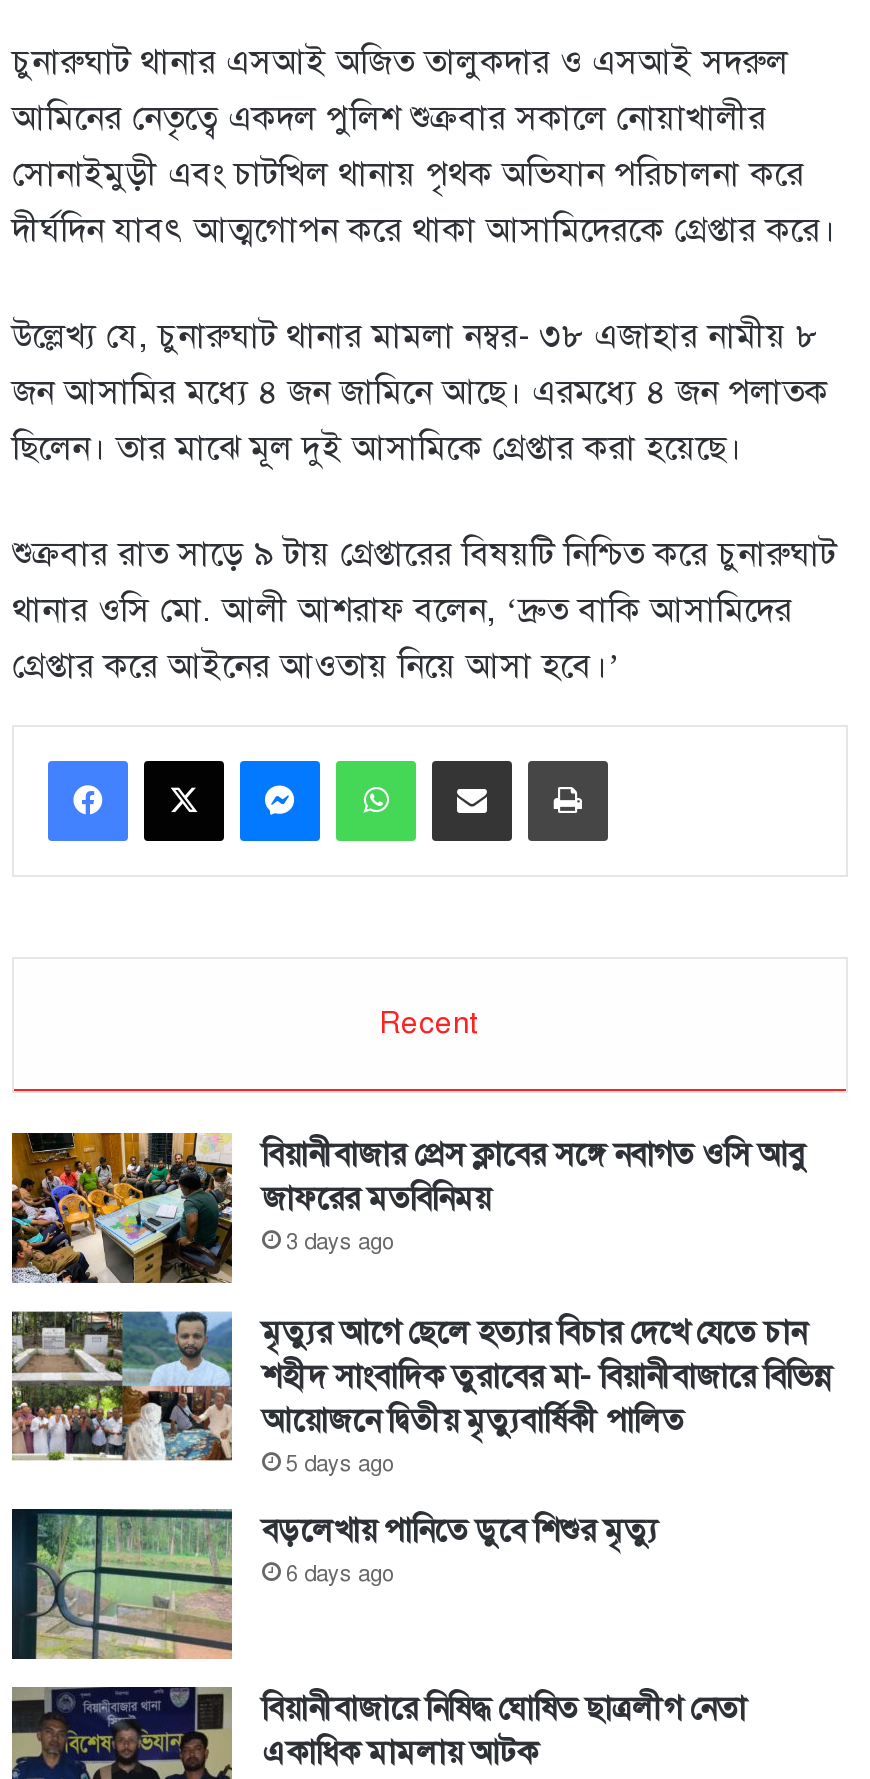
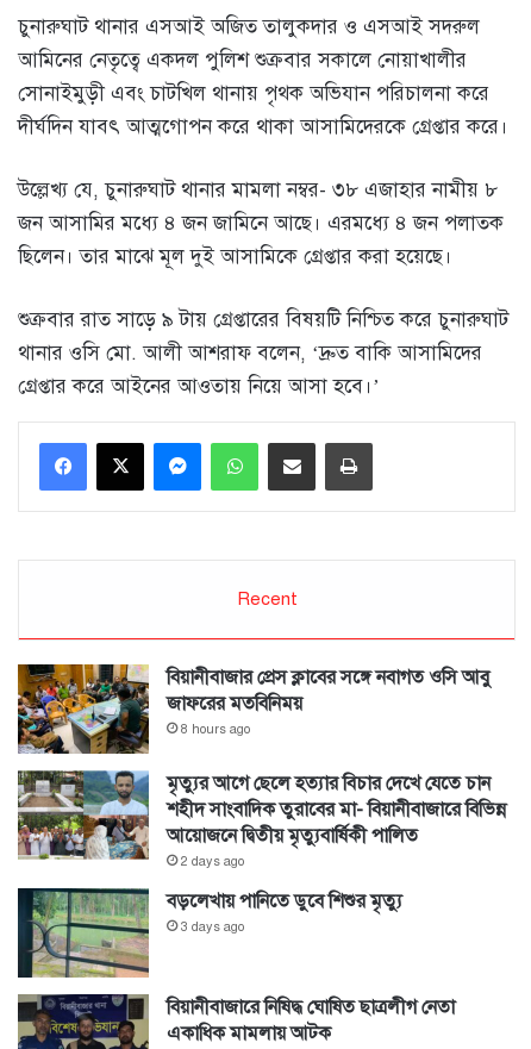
- 3 days ago
+ 8 hours ago

- 5 days ago
+ 2 days ago

- 6 days ago
+ 3 days ago
